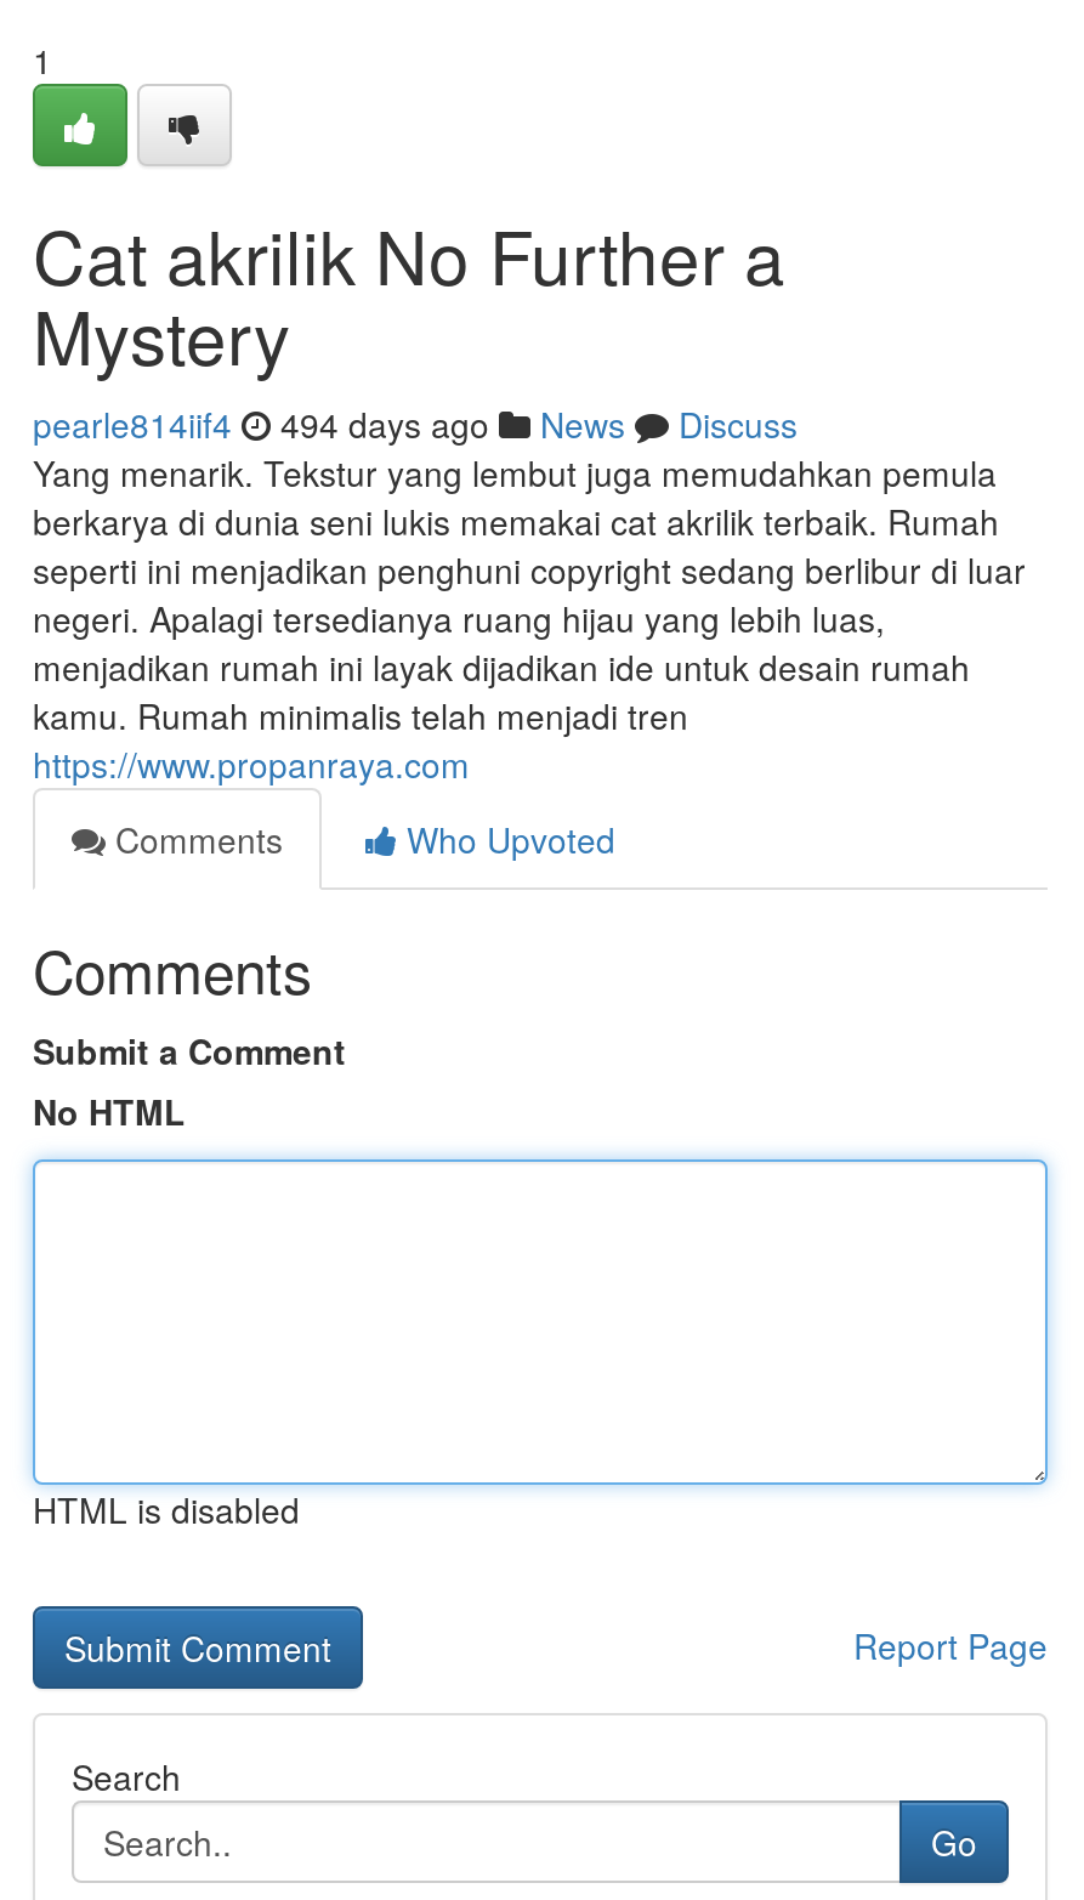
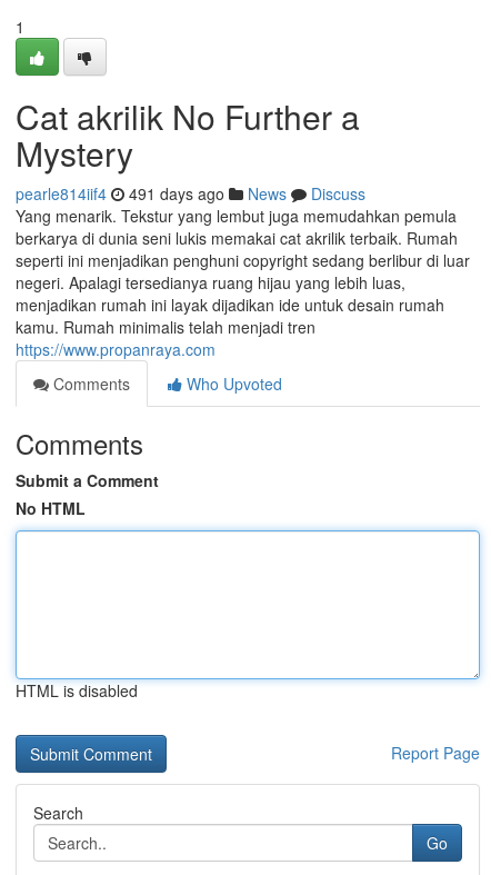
- pearle814iif4 494 days ago News Discuss
+ pearle814iif4 491 days ago News Discuss
